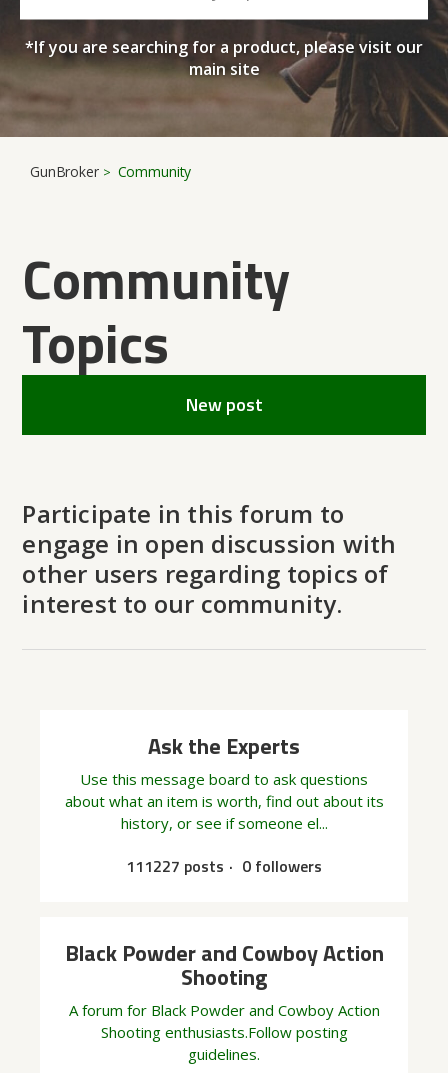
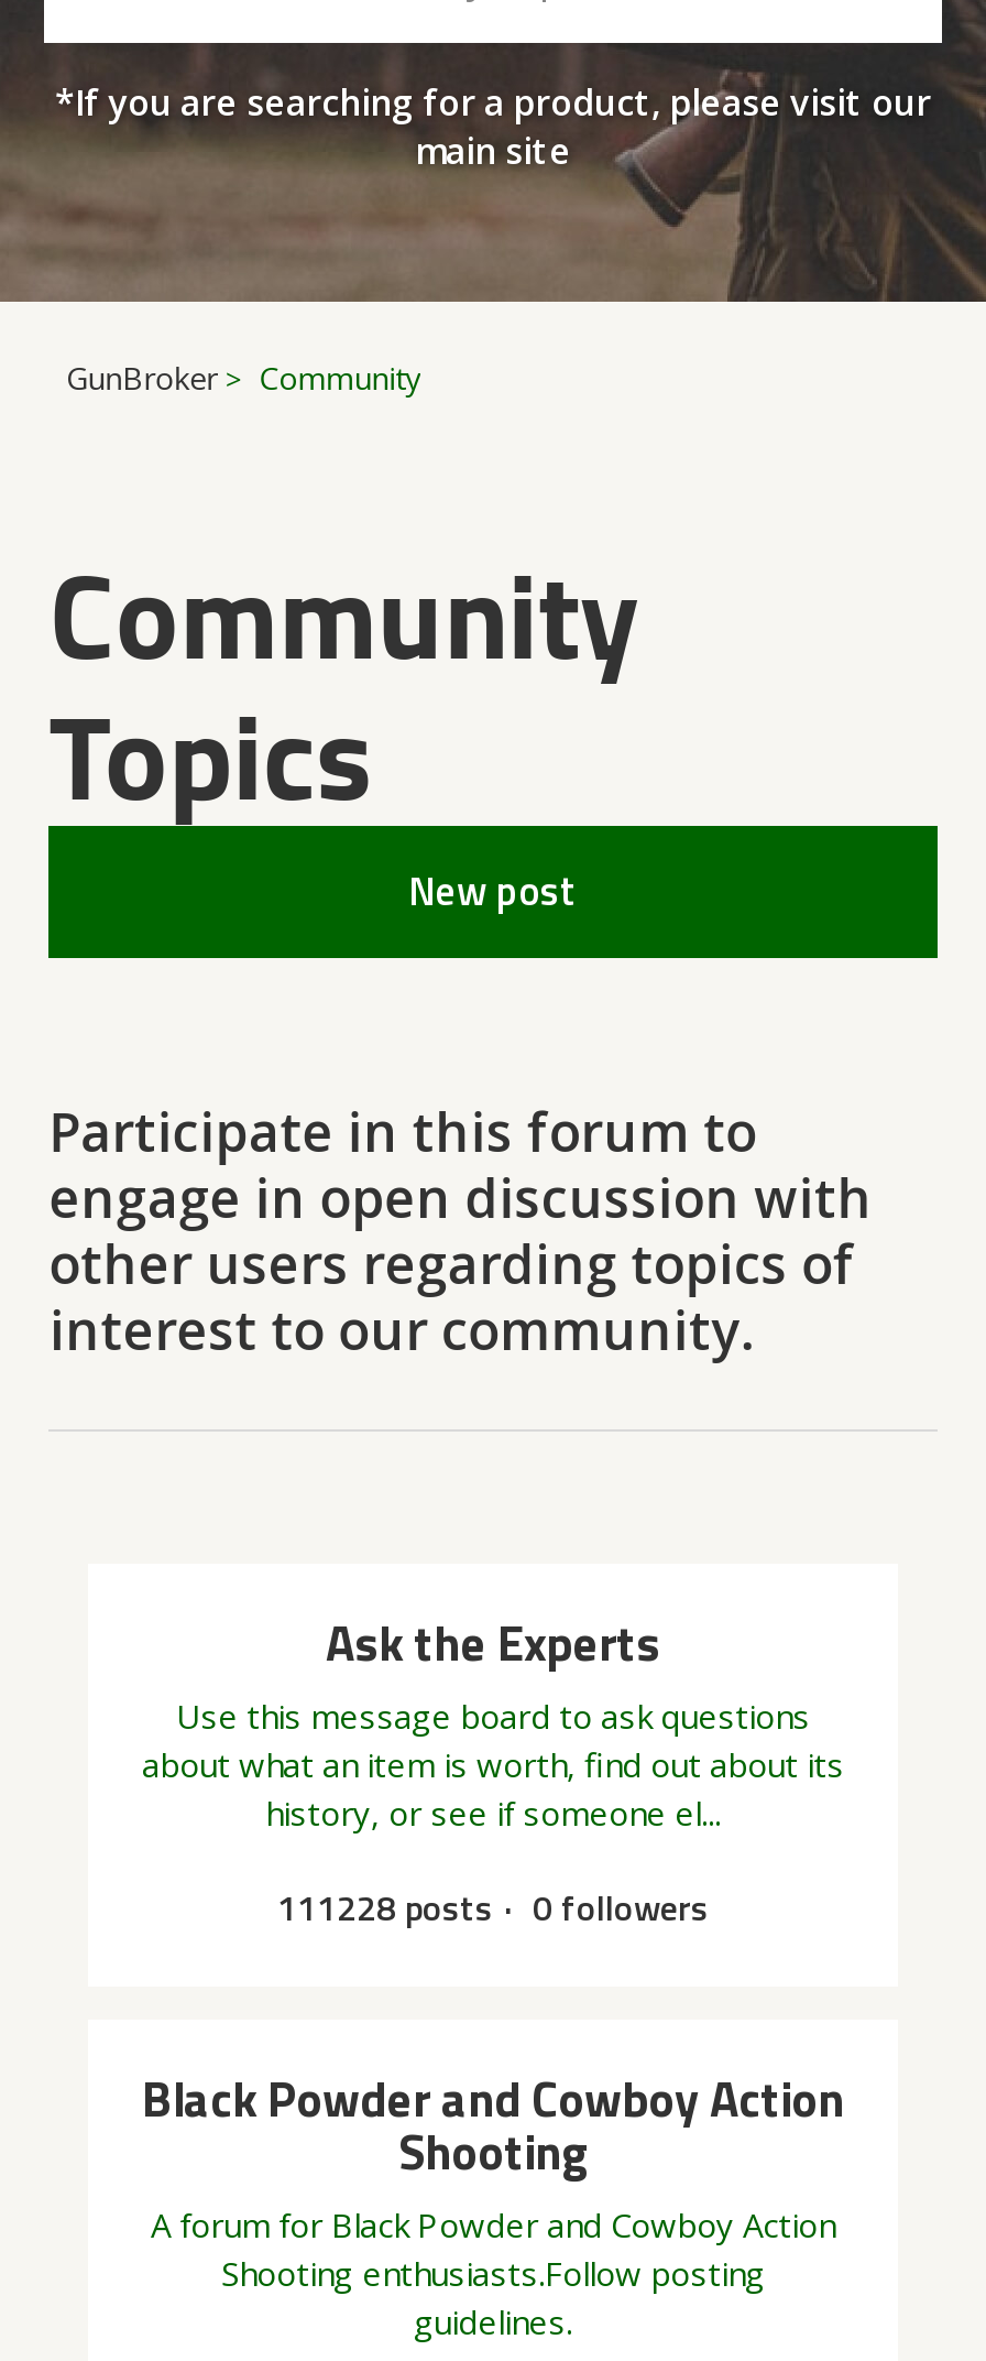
- 111227 posts 0 followers
+ 111228 posts 0 followers
